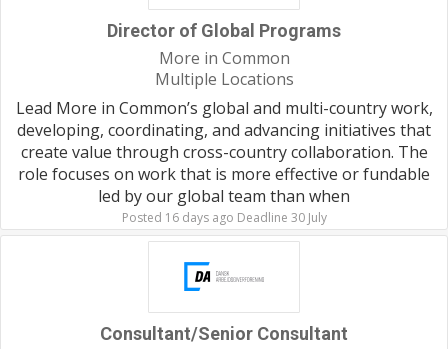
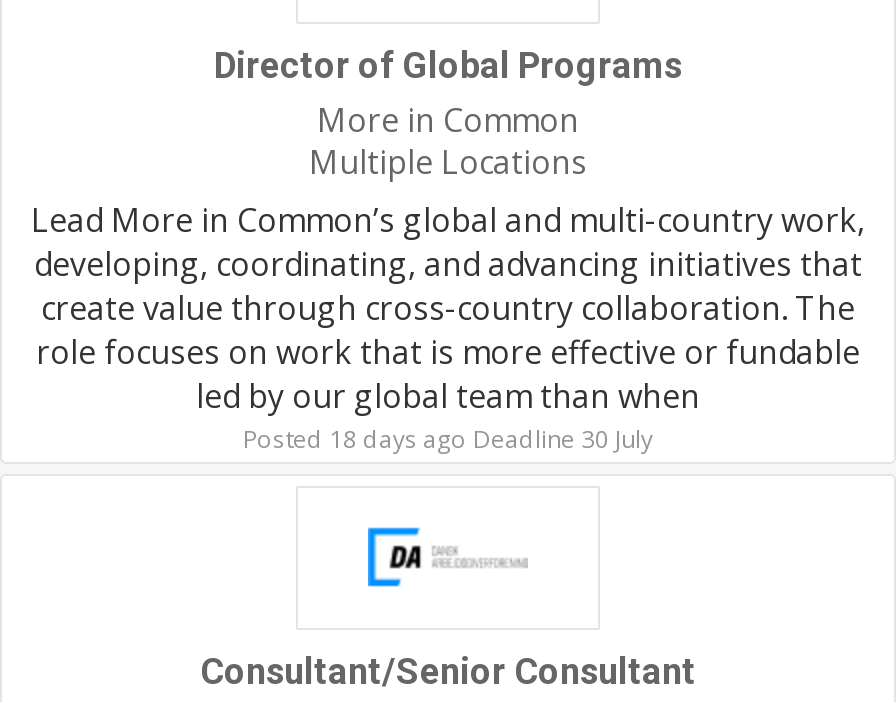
- Posted 16 days ago Deadline 30 July
+ Posted 18 days ago Deadline 30 July
